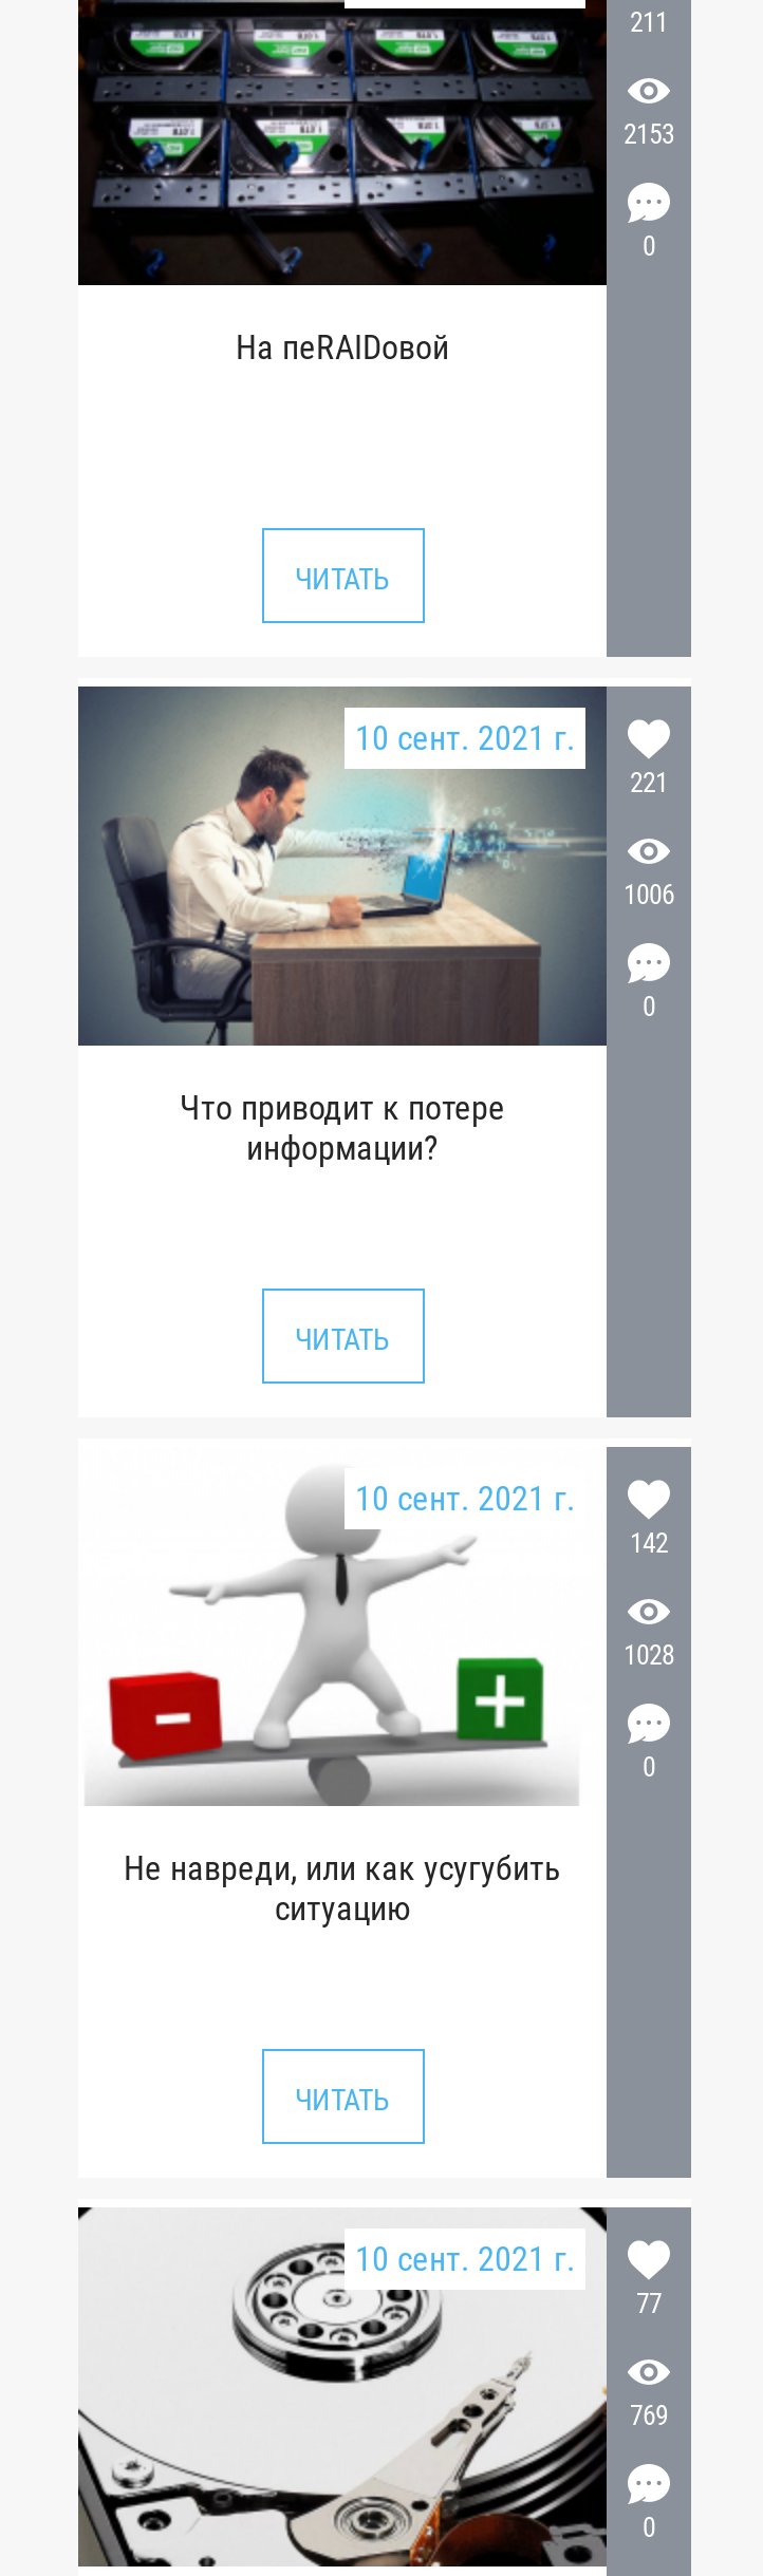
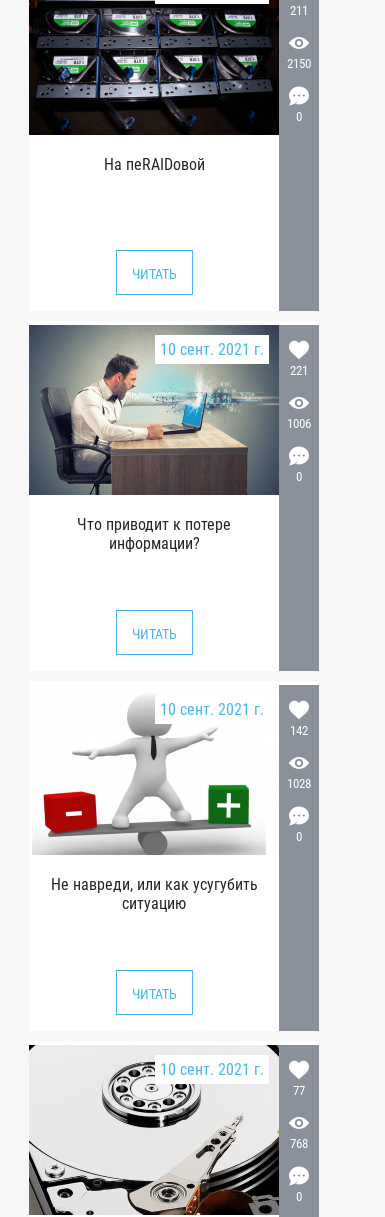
- 2153
+ 2150

- 769
+ 768
